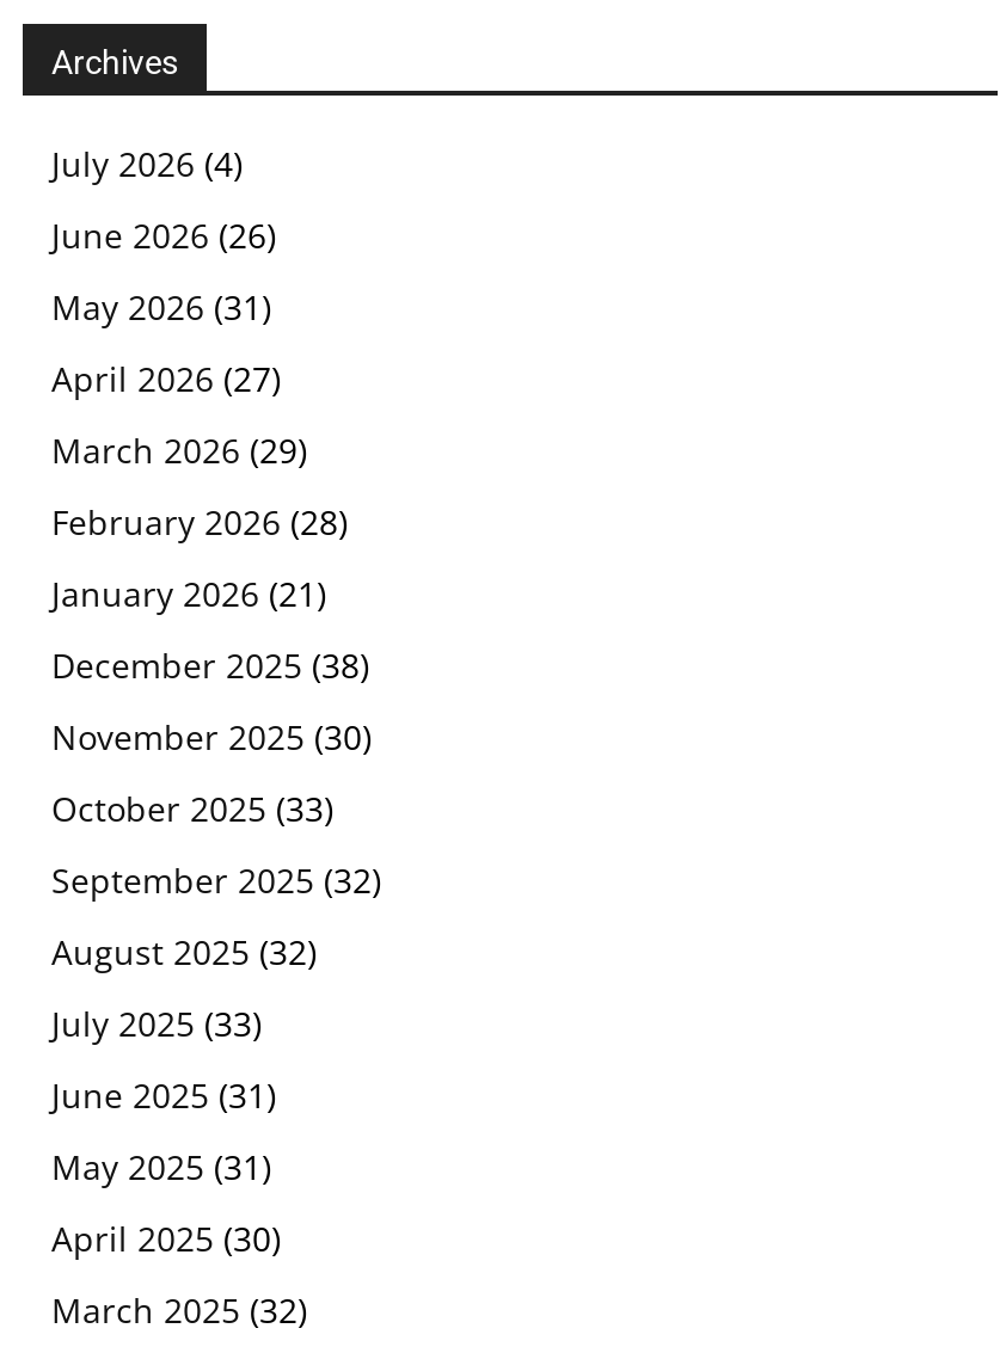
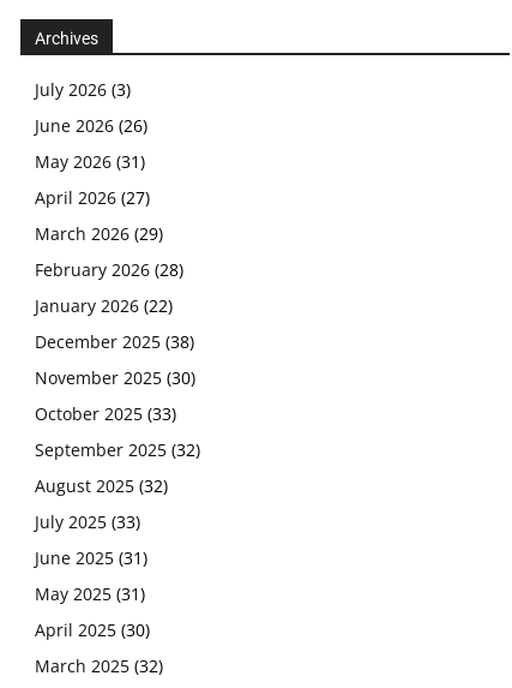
- July 2026 (4)
+ July 2026 (3)

- January 2026 (21)
+ January 2026 (22)
